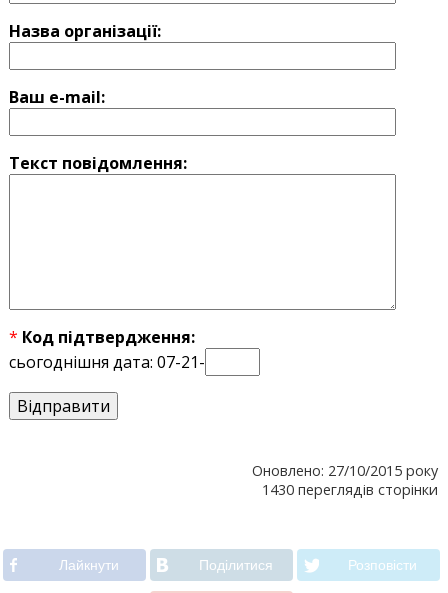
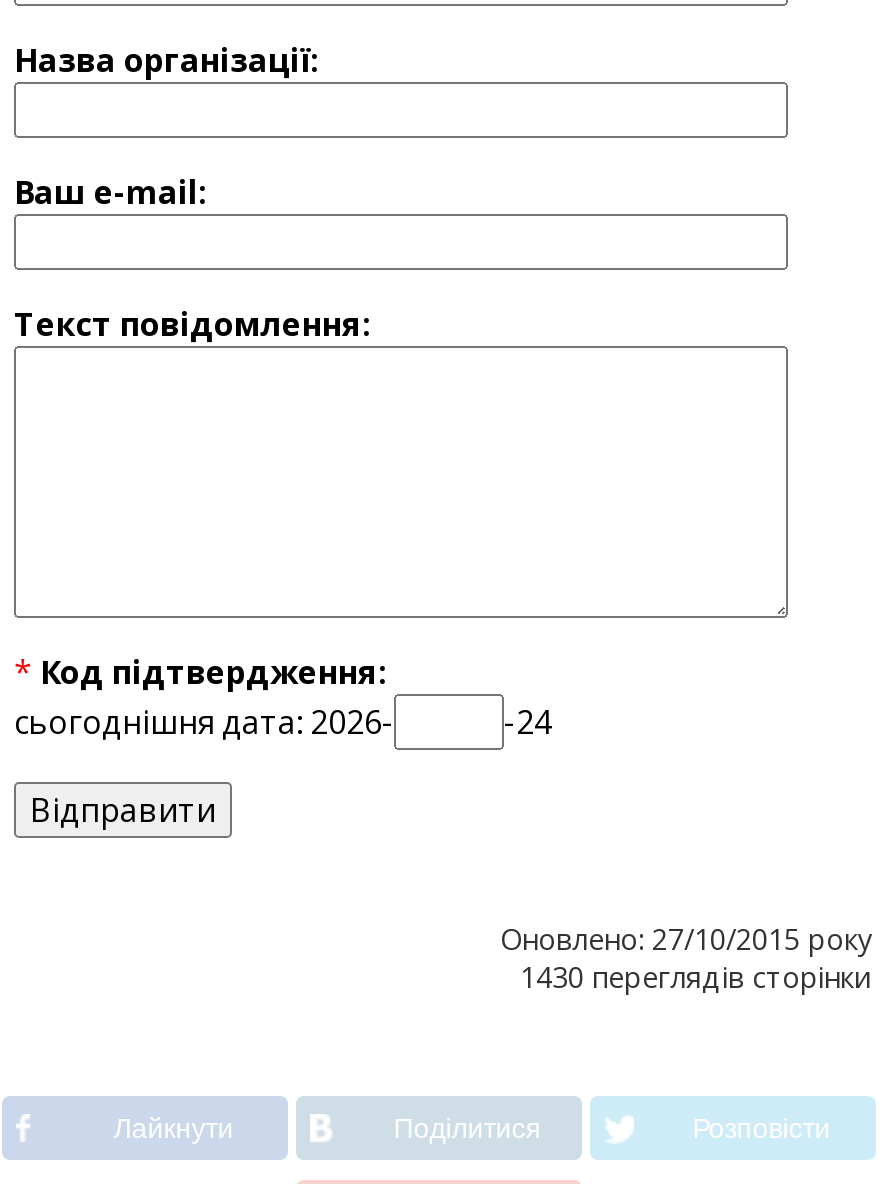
- сьогоднішня дата: 07-21-
+ сьогоднішня дата: 2026-
+ -24
